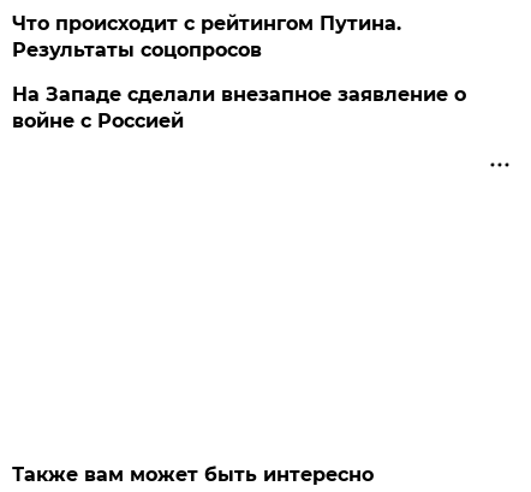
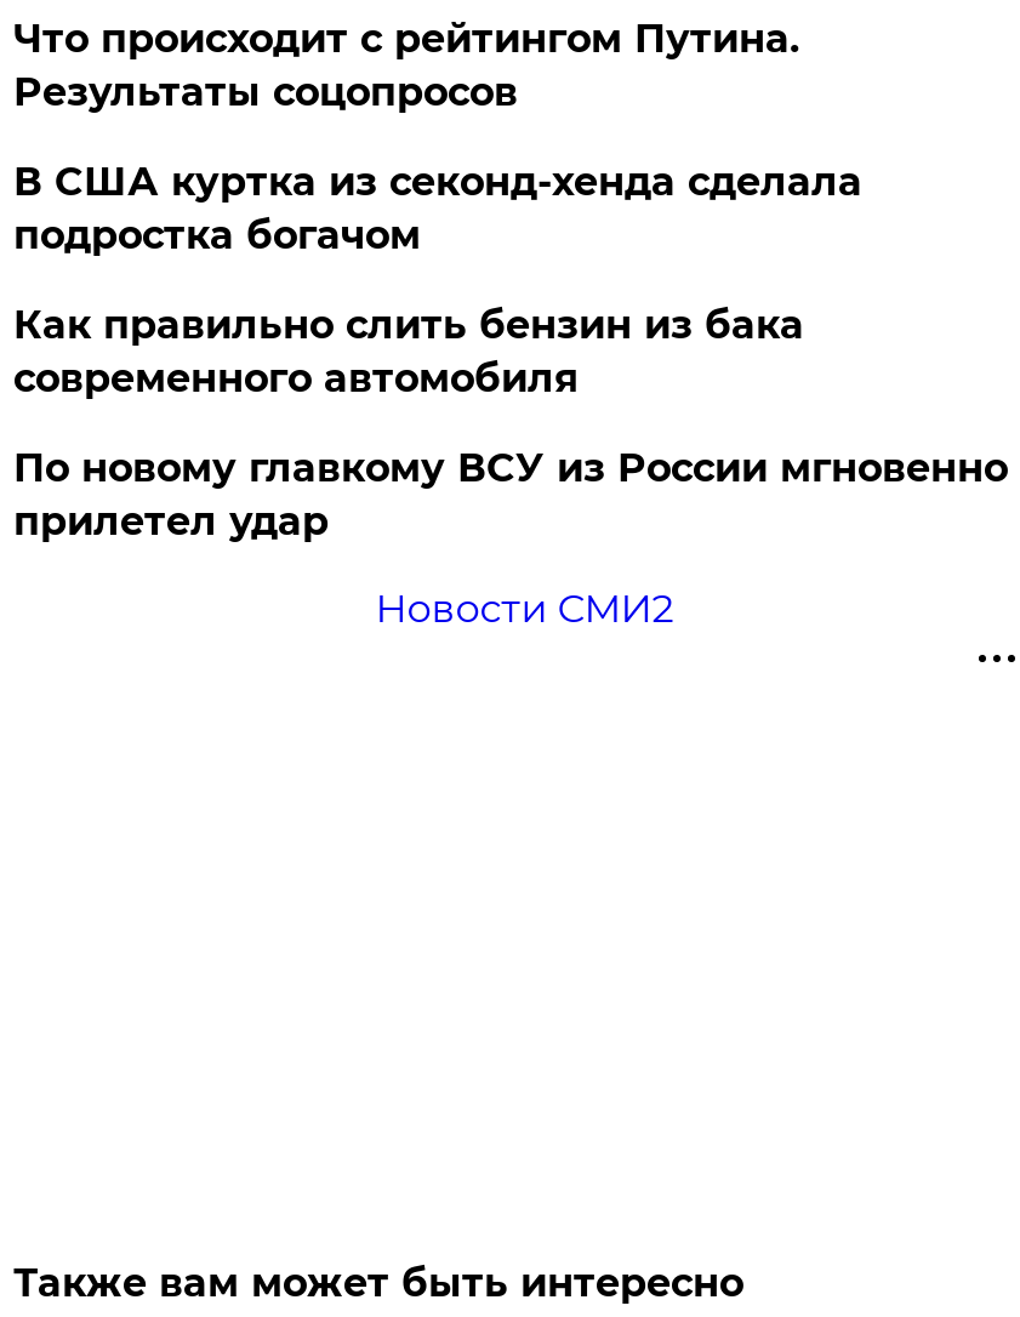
- На Западе сделали внезапное заявление о
- войне с Россией
+ В США куртка из секонд-хенда сделала
+ подростка богачом
+ Как правильно слить бензин из бака
+ современного автомобиля
+ По новому главкому ВСУ из России мгновенно
+ прилетел удар
+ Новости СМИ2
